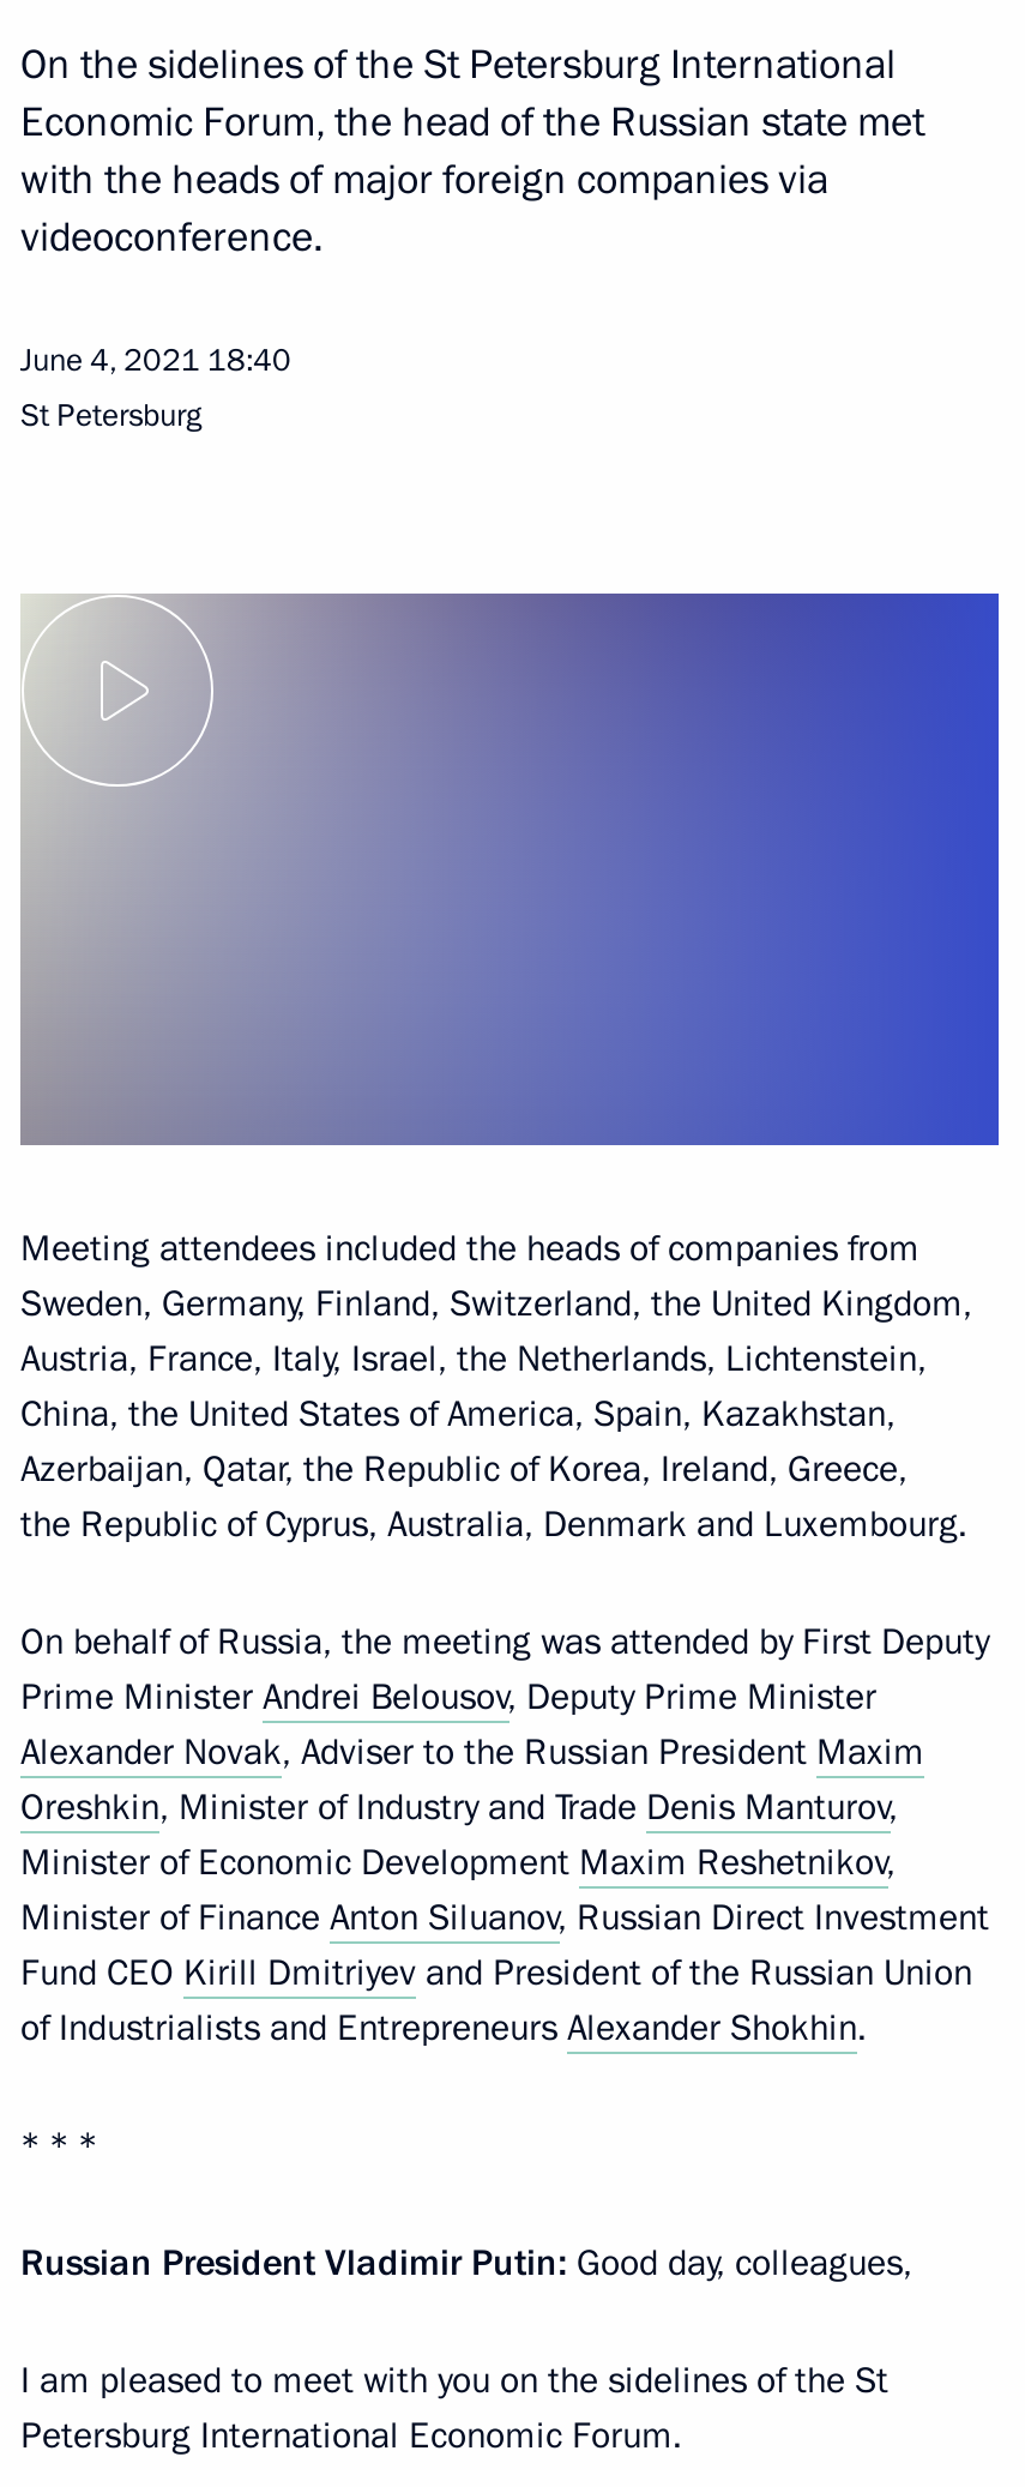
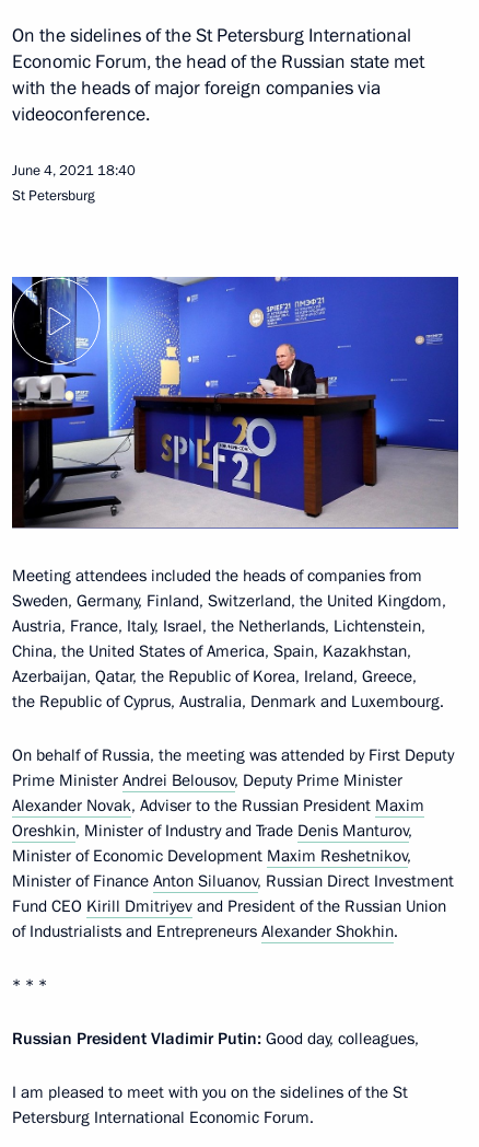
- [image]
+ [image]
